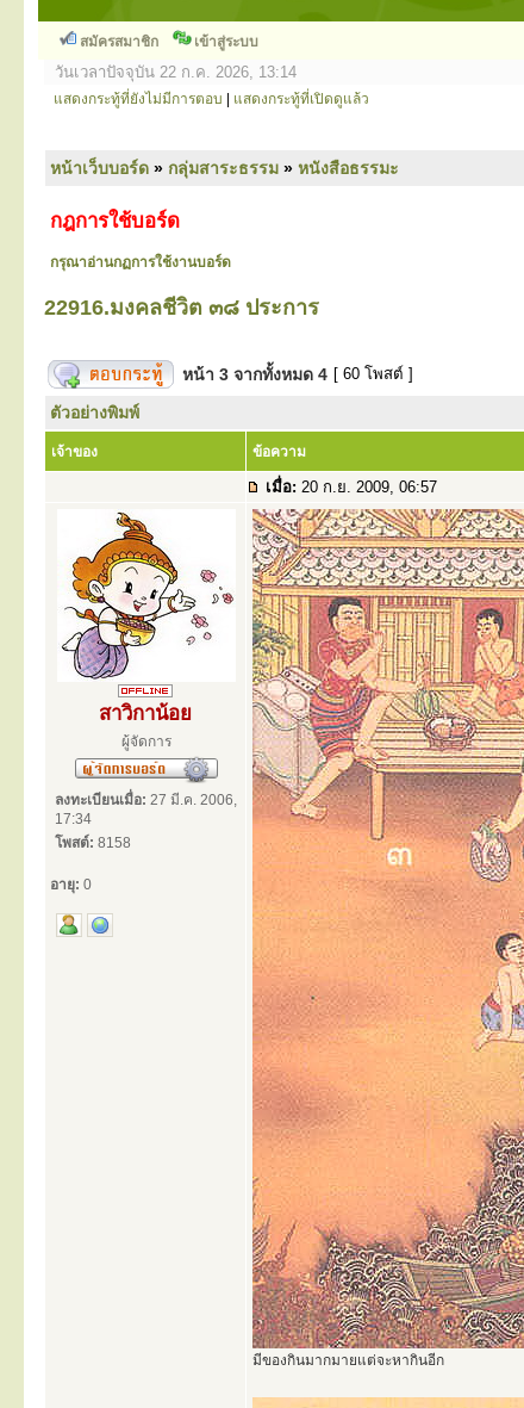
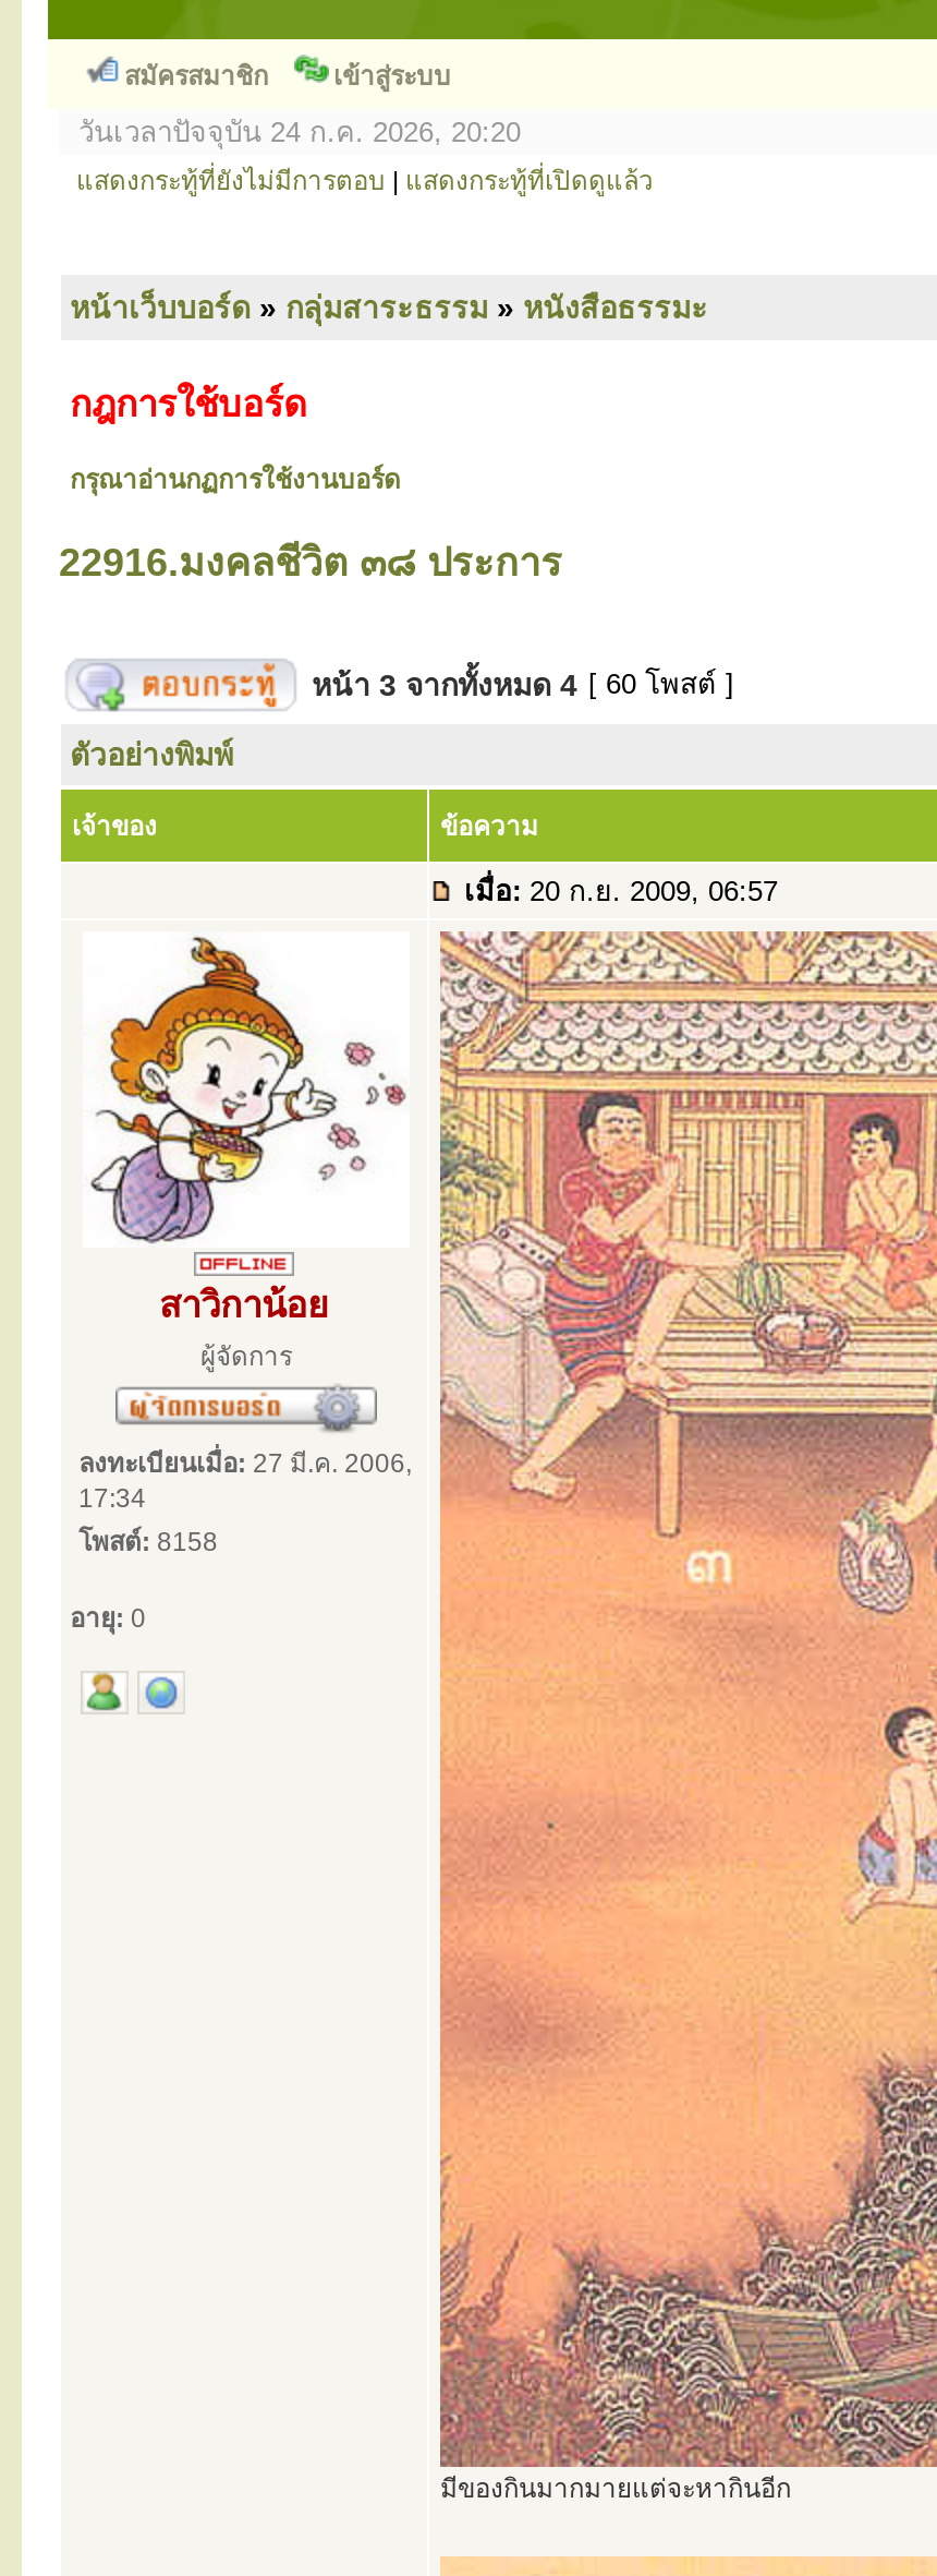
- วันเวลาปัจจุบัน 22 ก.ค. 2026, 13:14
+ วันเวลาปัจจุบัน 24 ก.ค. 2026, 20:20
